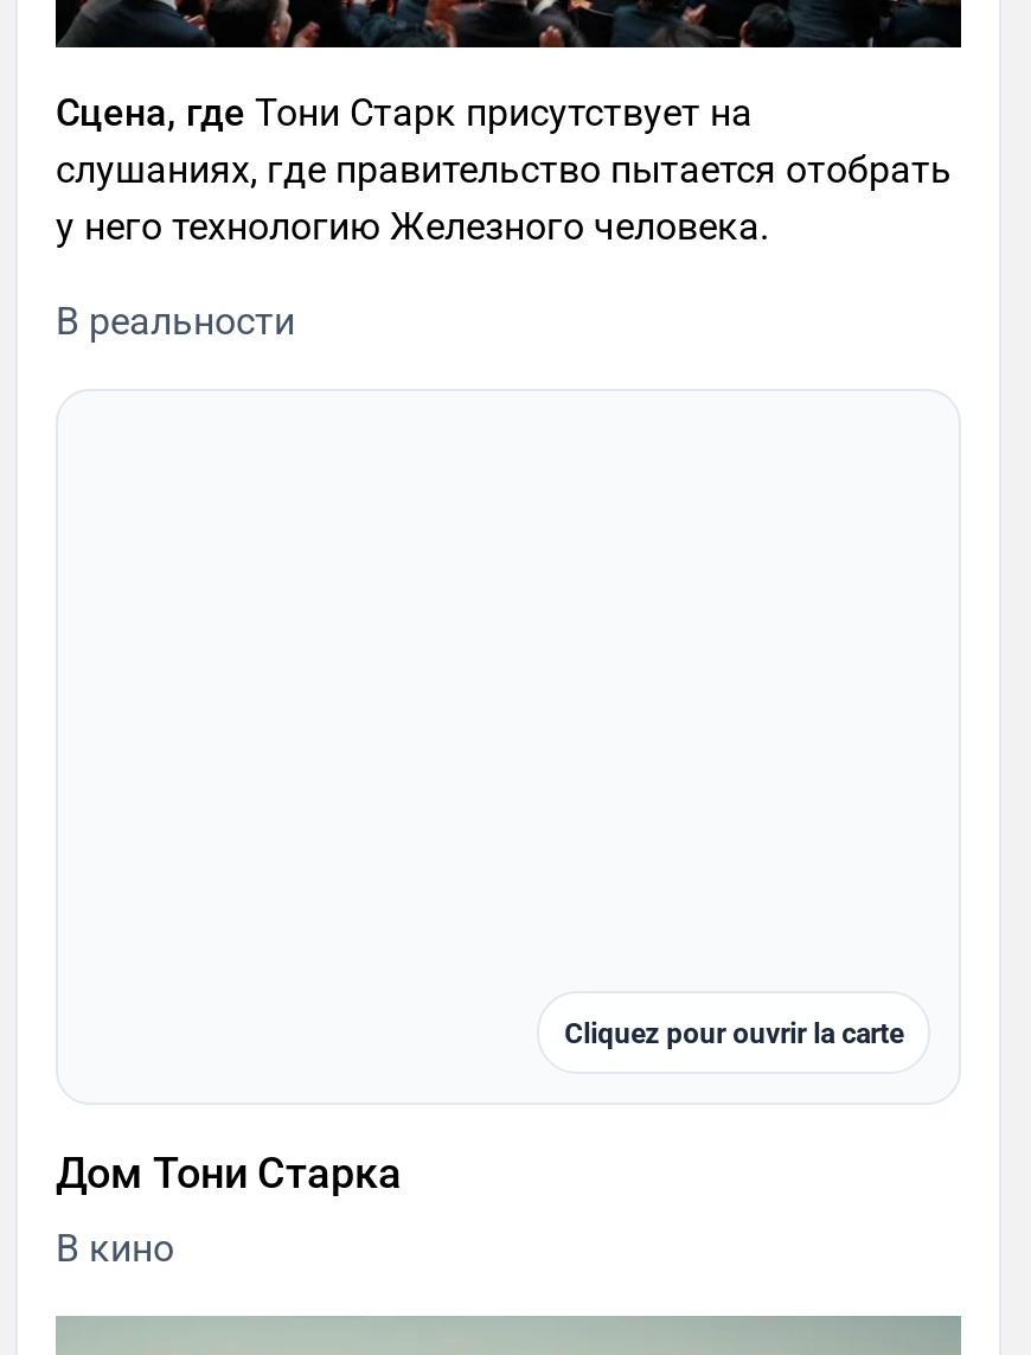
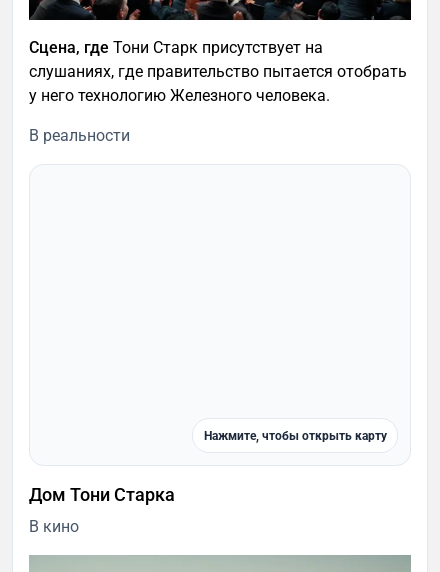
- Cliquez pour ouvrir la carte
+ Нажмите, чтобы открыть карту
